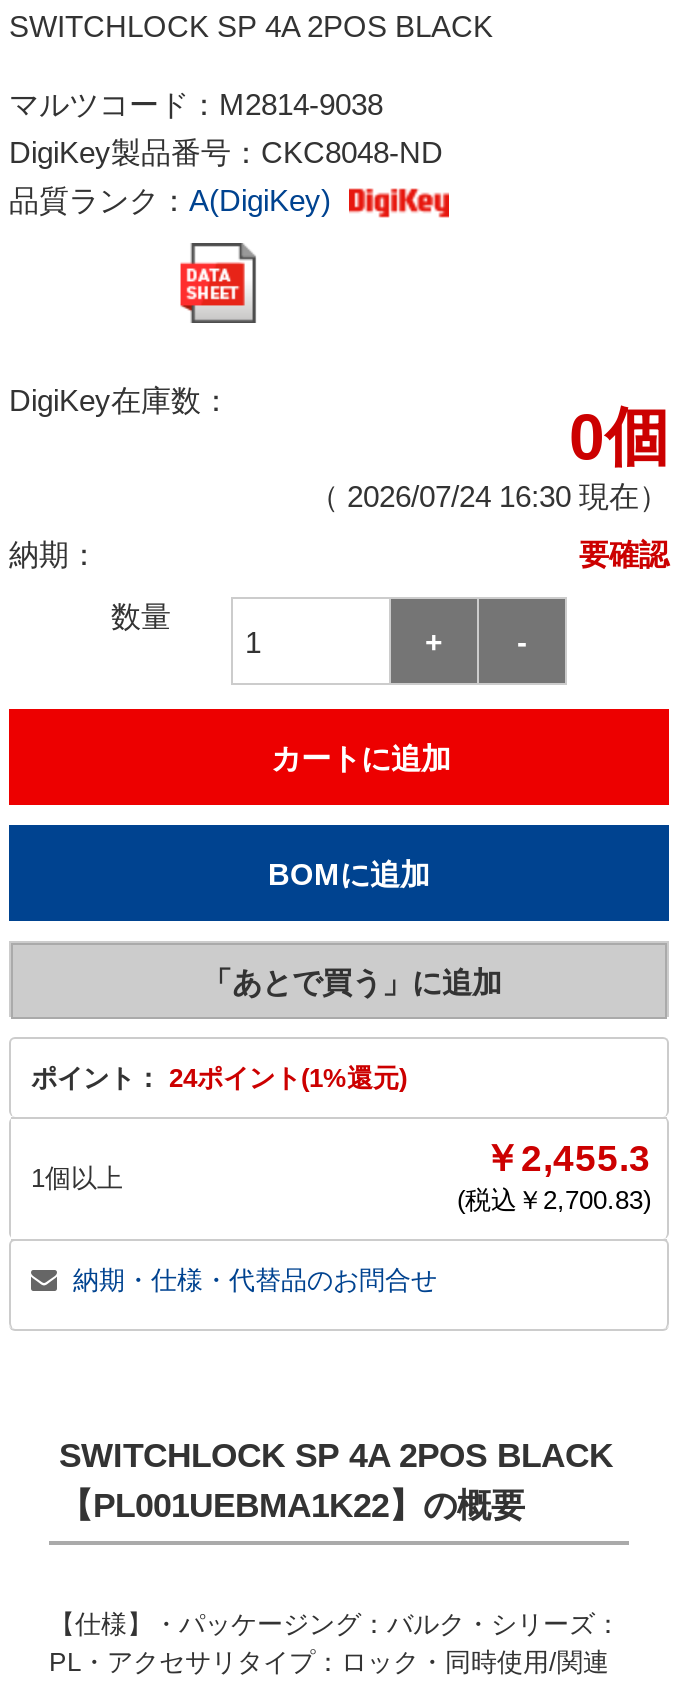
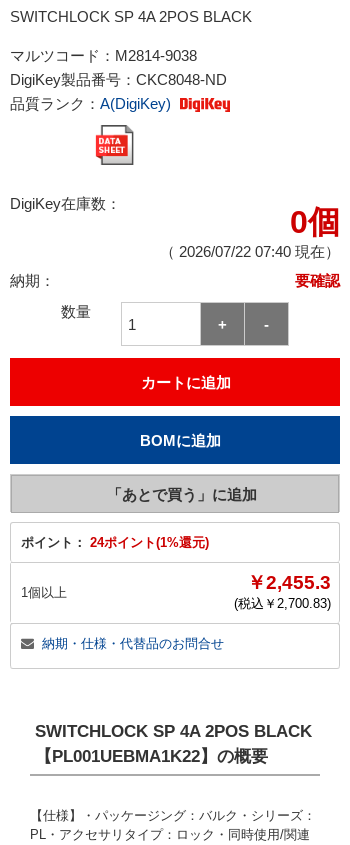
- （ 2026/07/24 16:30 現在）
+ （ 2026/07/22 07:40 現在）
